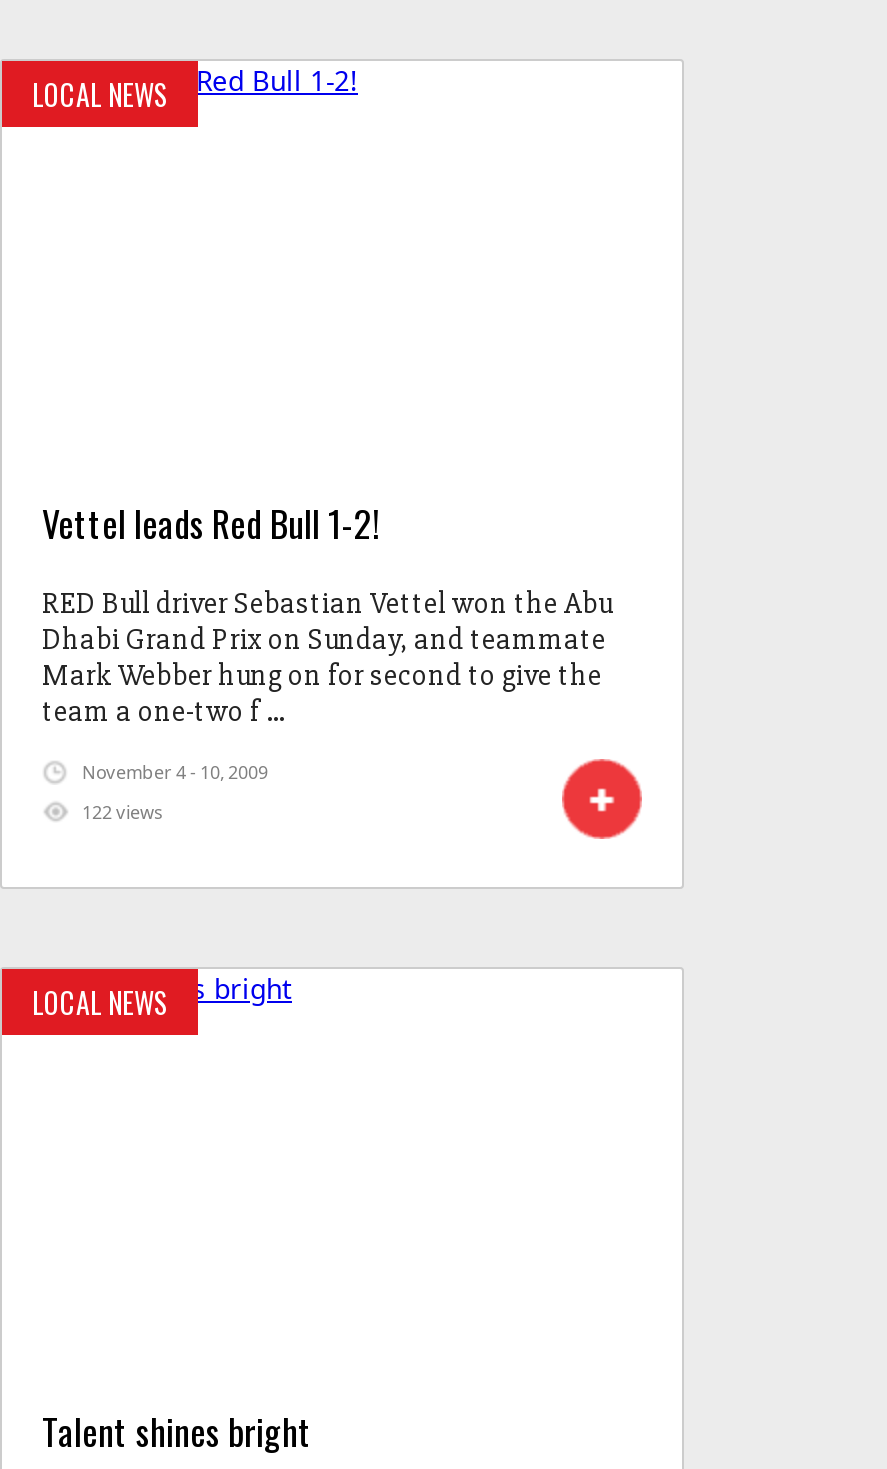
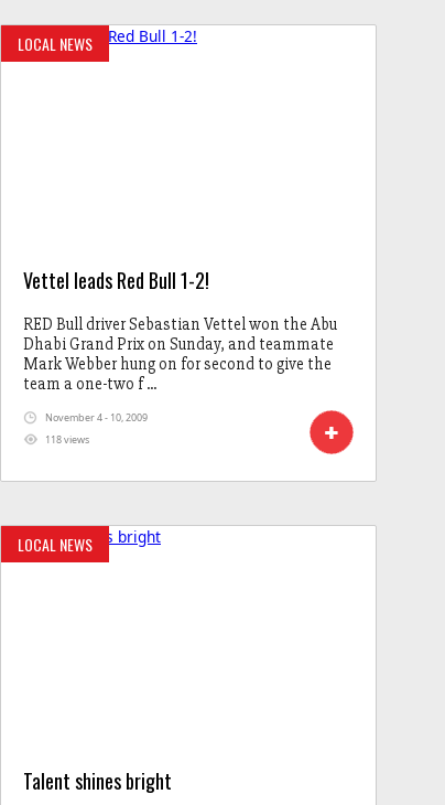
- 122 views
+ 118 views
